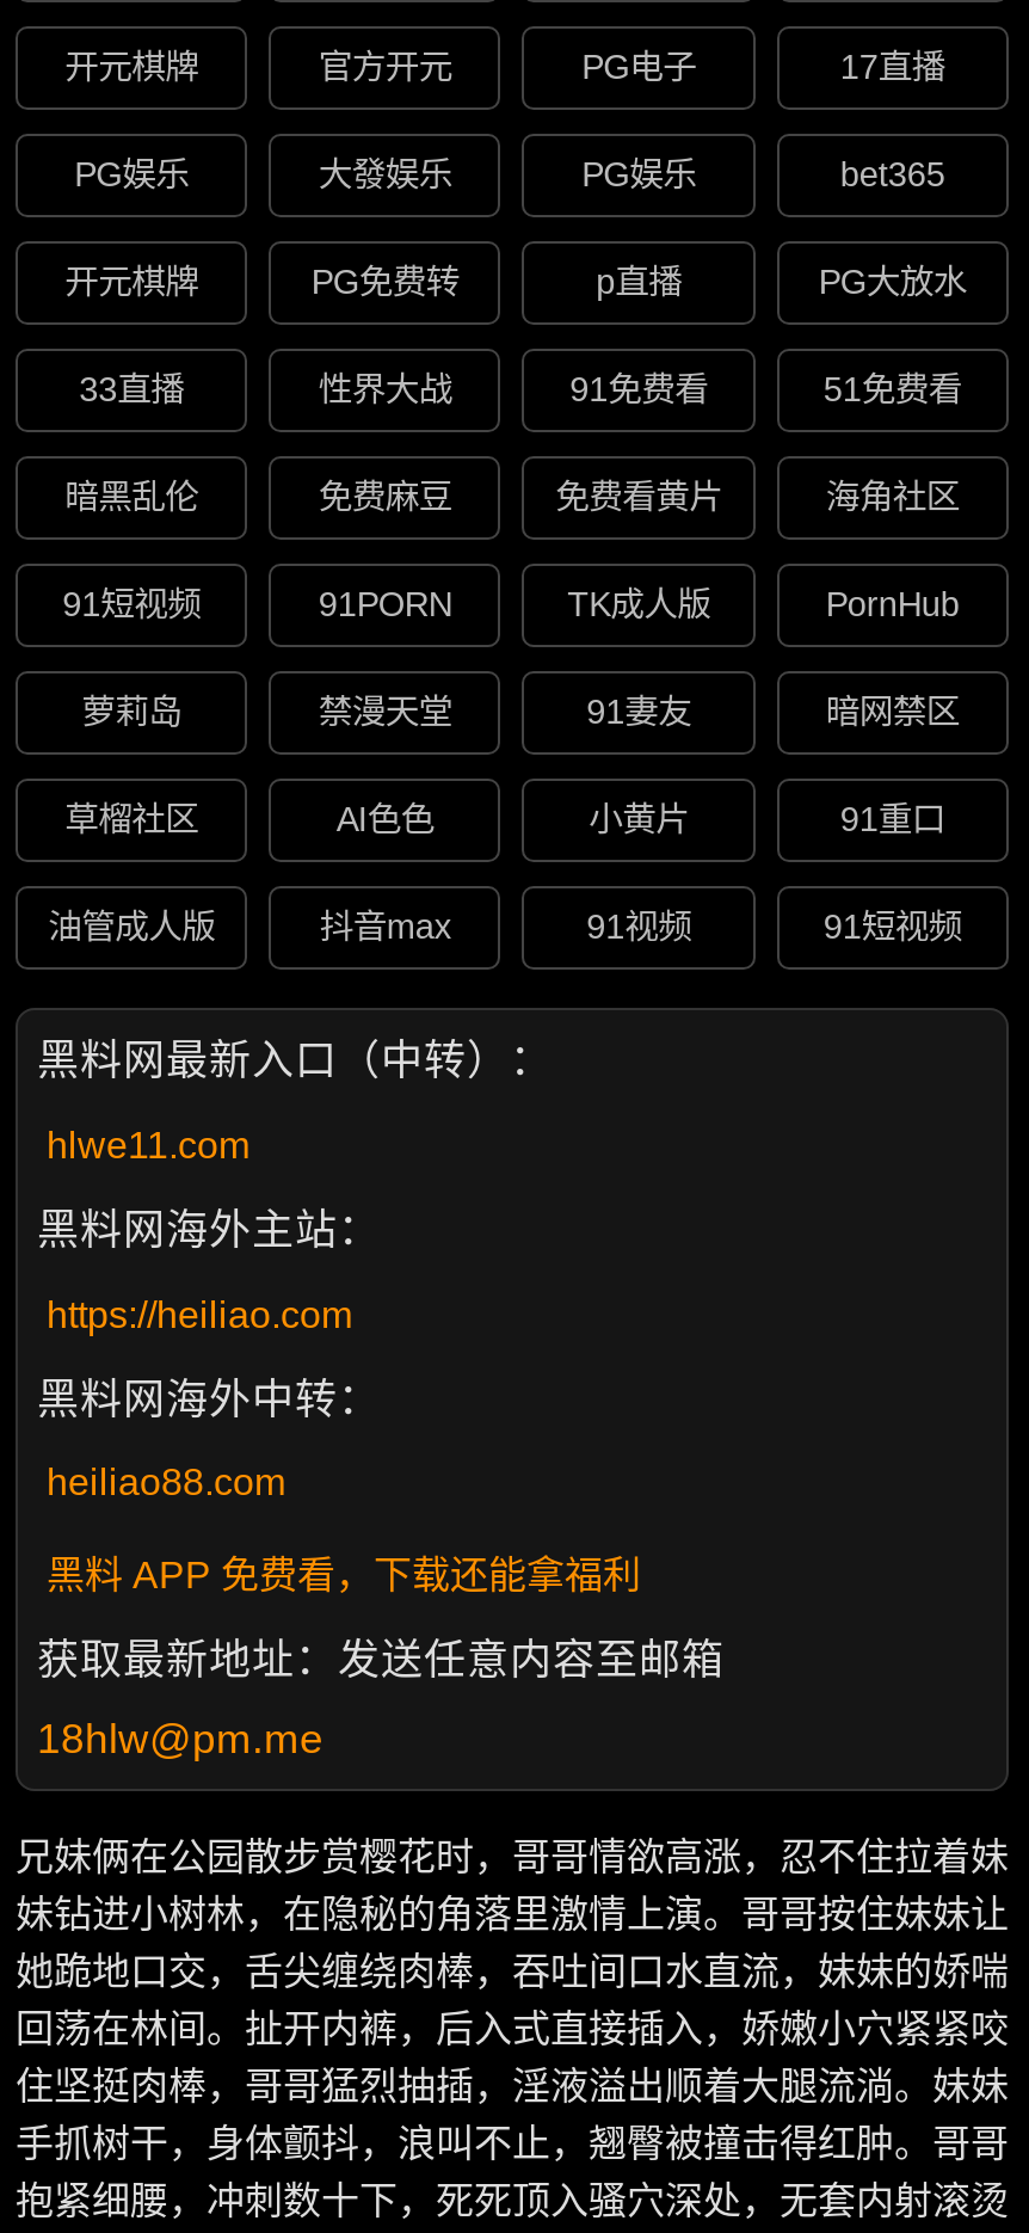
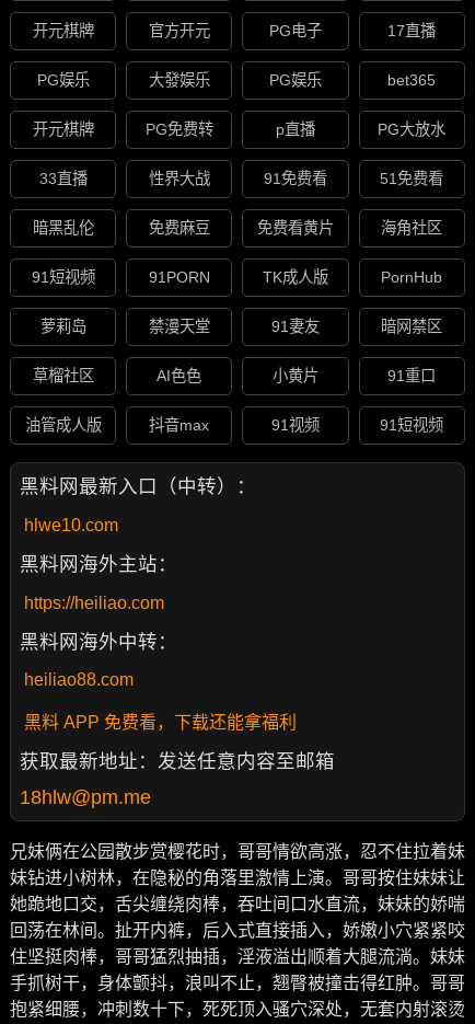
- hlwe11.com
+ hlwe10.com
